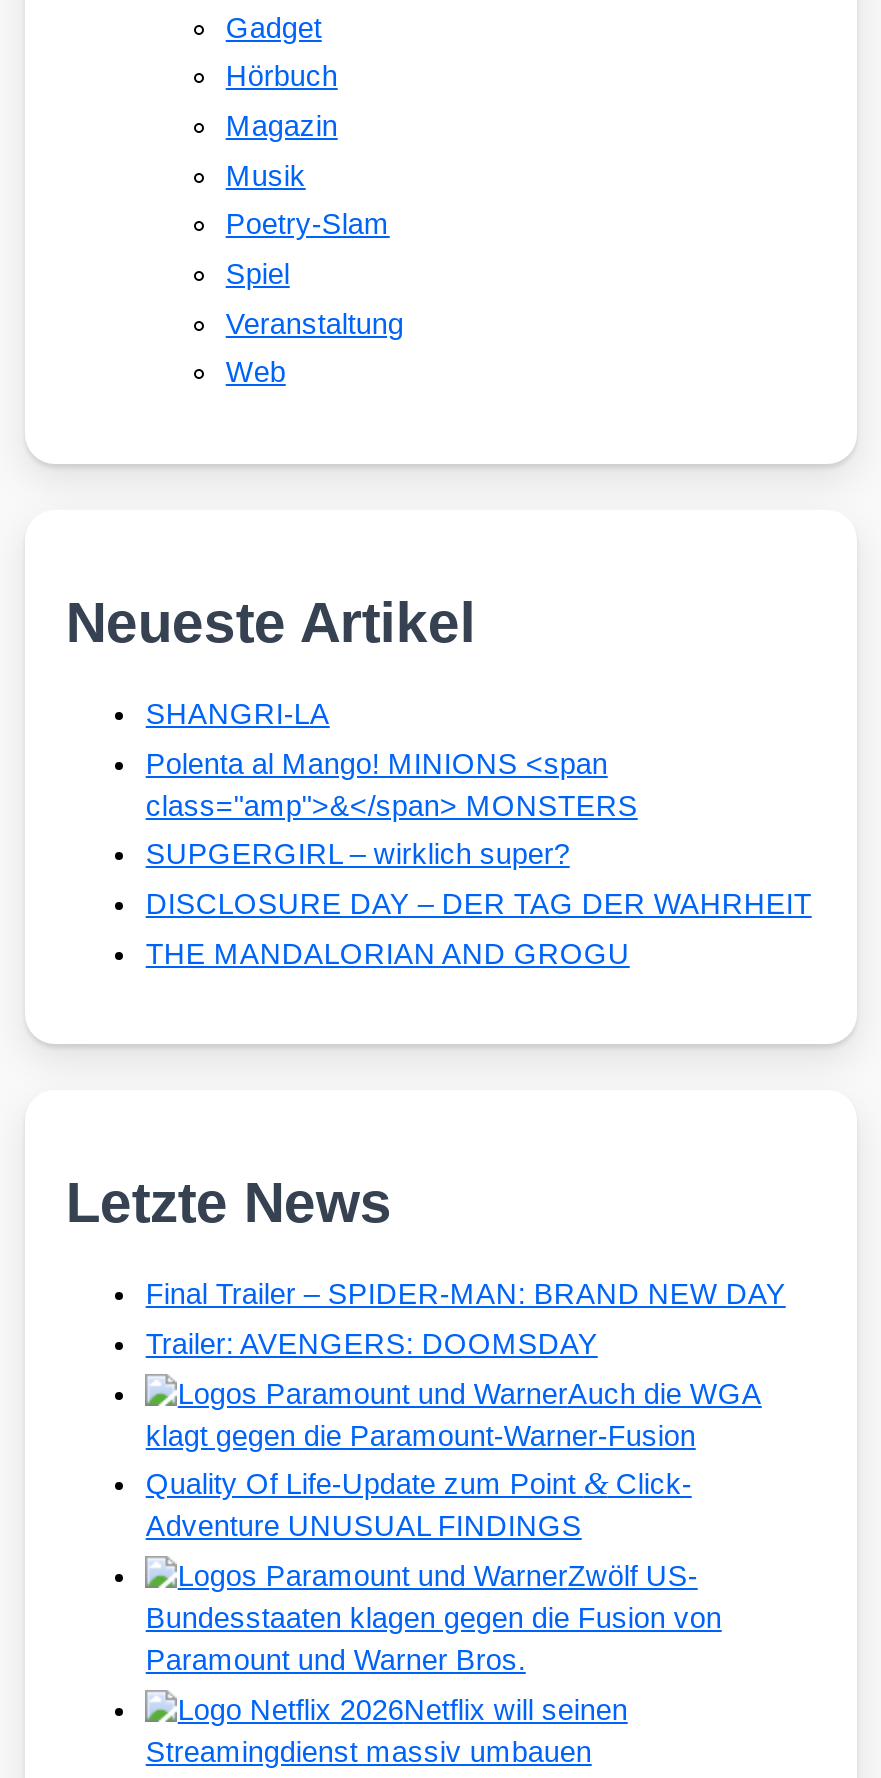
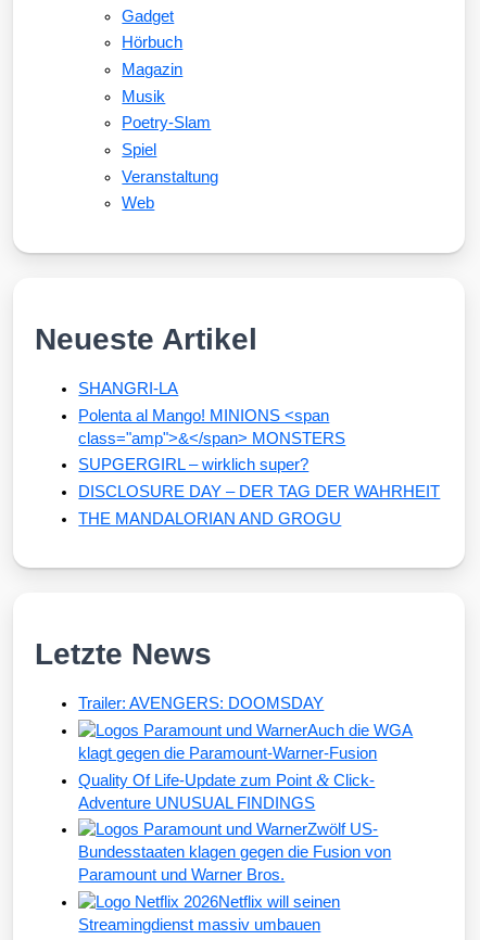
- Final Trailer – SPIDER-MAN: BRAND NEW DAY
